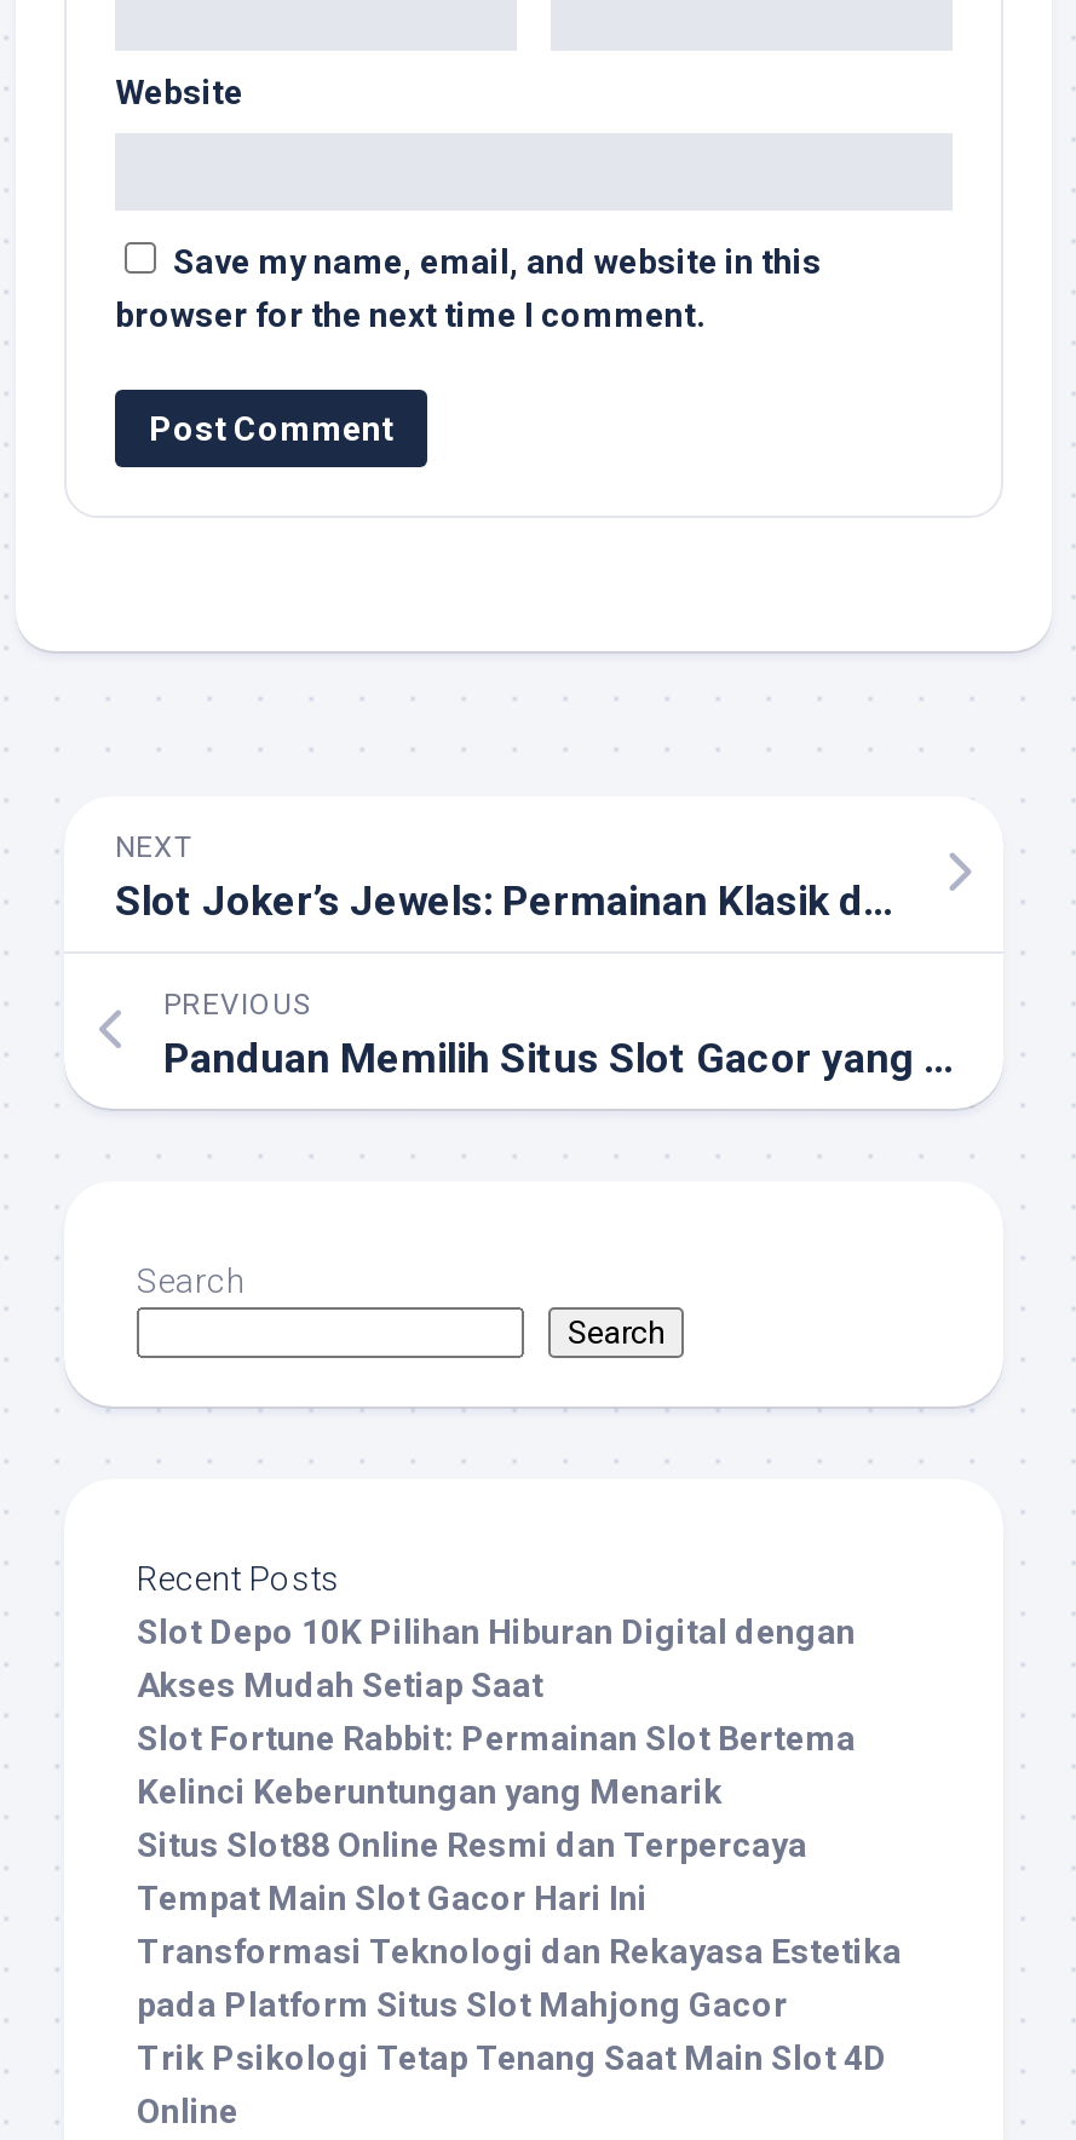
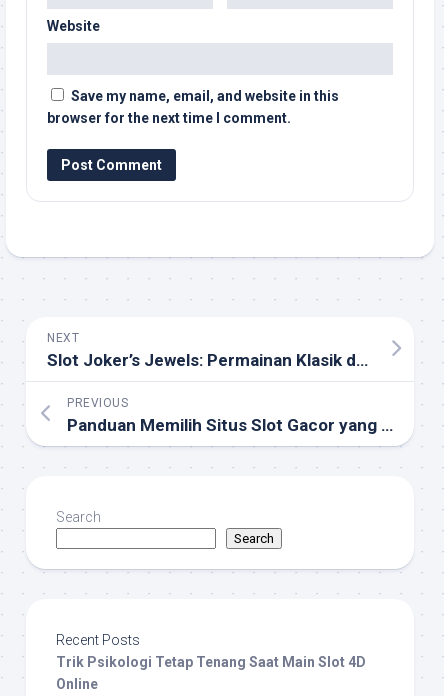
- Slot Depo 10K Pilihan Hiburan Digital dengan
- Akses Mudah Setiap Saat
- Slot Fortune Rabbit: Permainan Slot Bertema
- Kelinci Keberuntungan yang Menarik
- Situs Slot88 Online Resmi dan Terpercaya
- Tempat Main Slot Gacor Hari Ini
- Transformasi Teknologi dan Rekayasa Estetika
- pada Platform Situs Slot Mahjong Gacor
